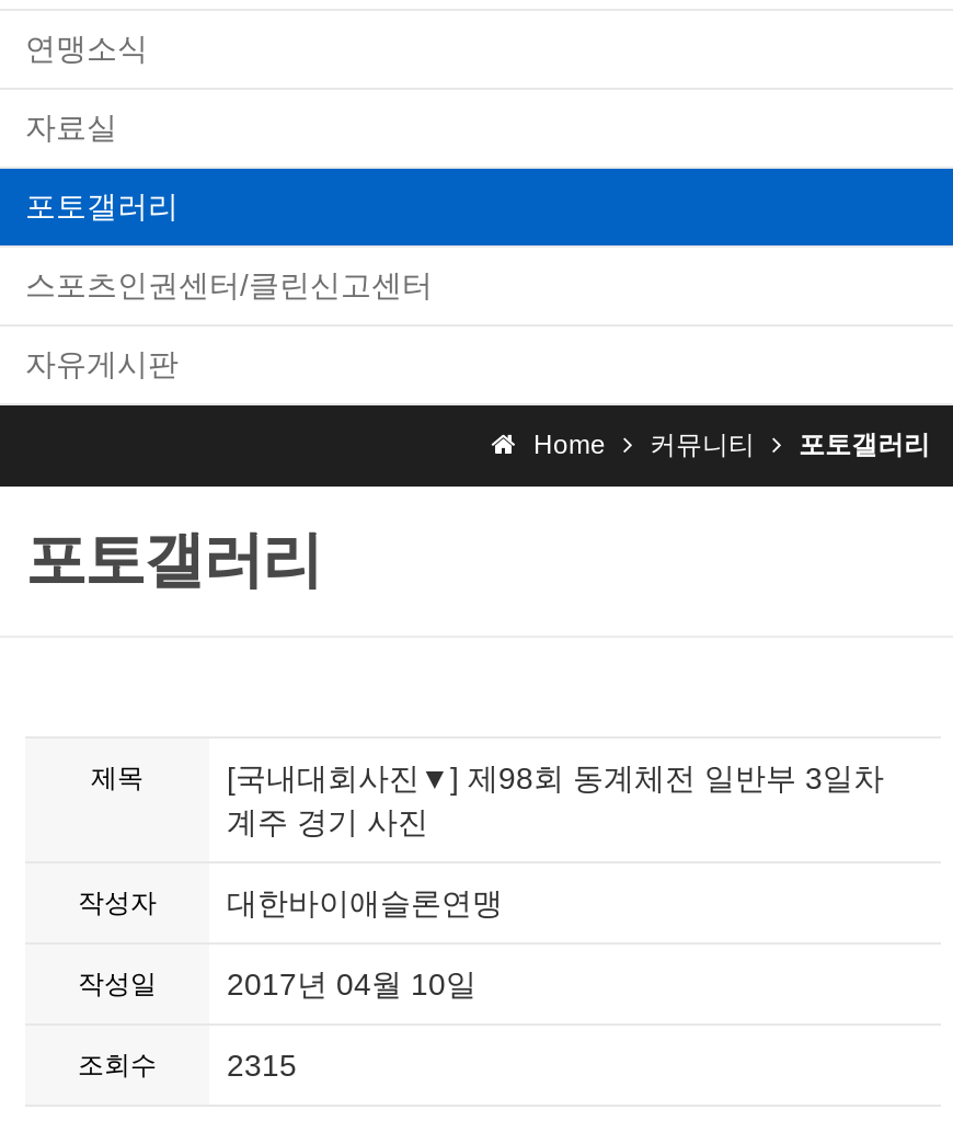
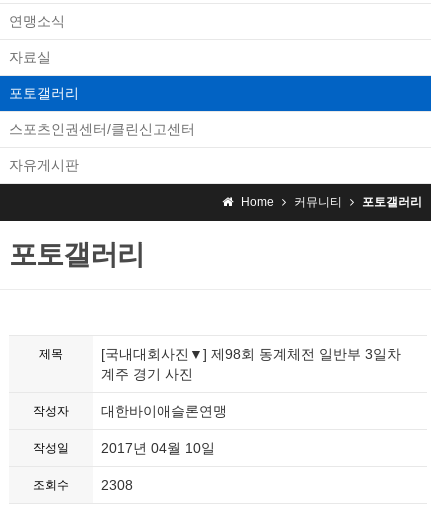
- 2315
+ 2308
